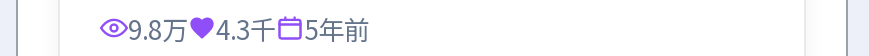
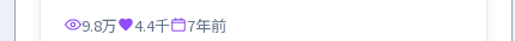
- 4.3千
+ 4.4千

- 5年前
+ 7年前
